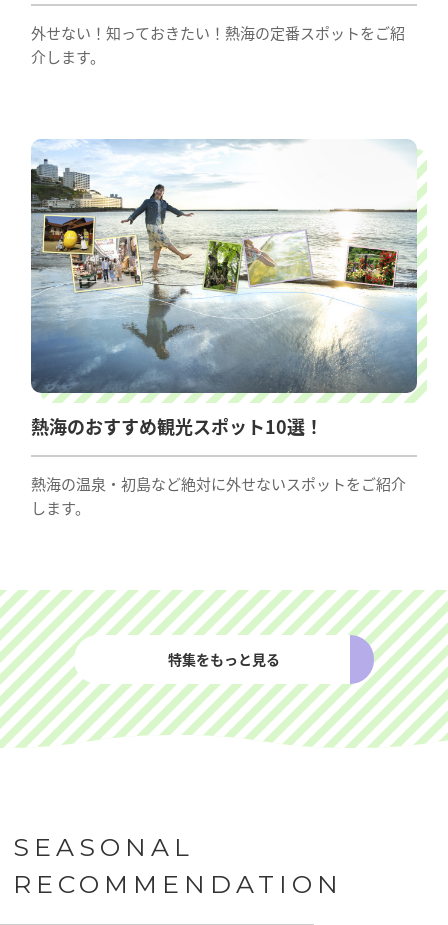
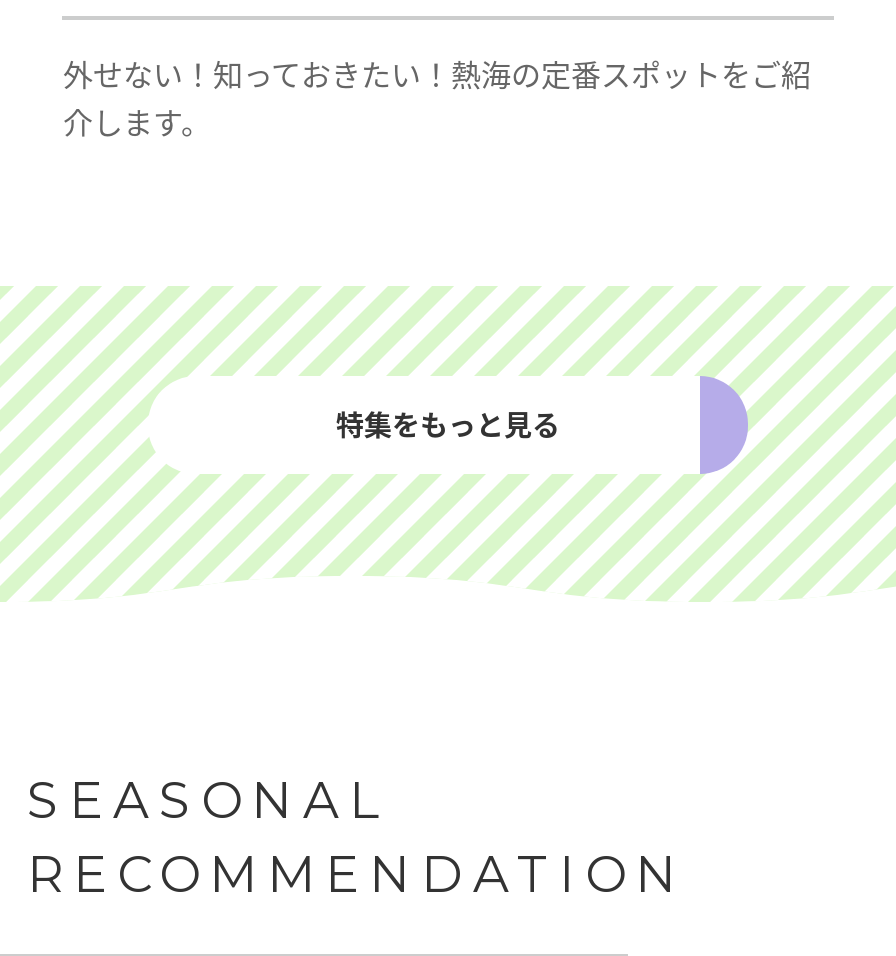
- [image]
- 熱海のおすすめ観光スポット10選！
- 熱海の温泉・初島など絶対に外せないスポットをご紹介
- します。
